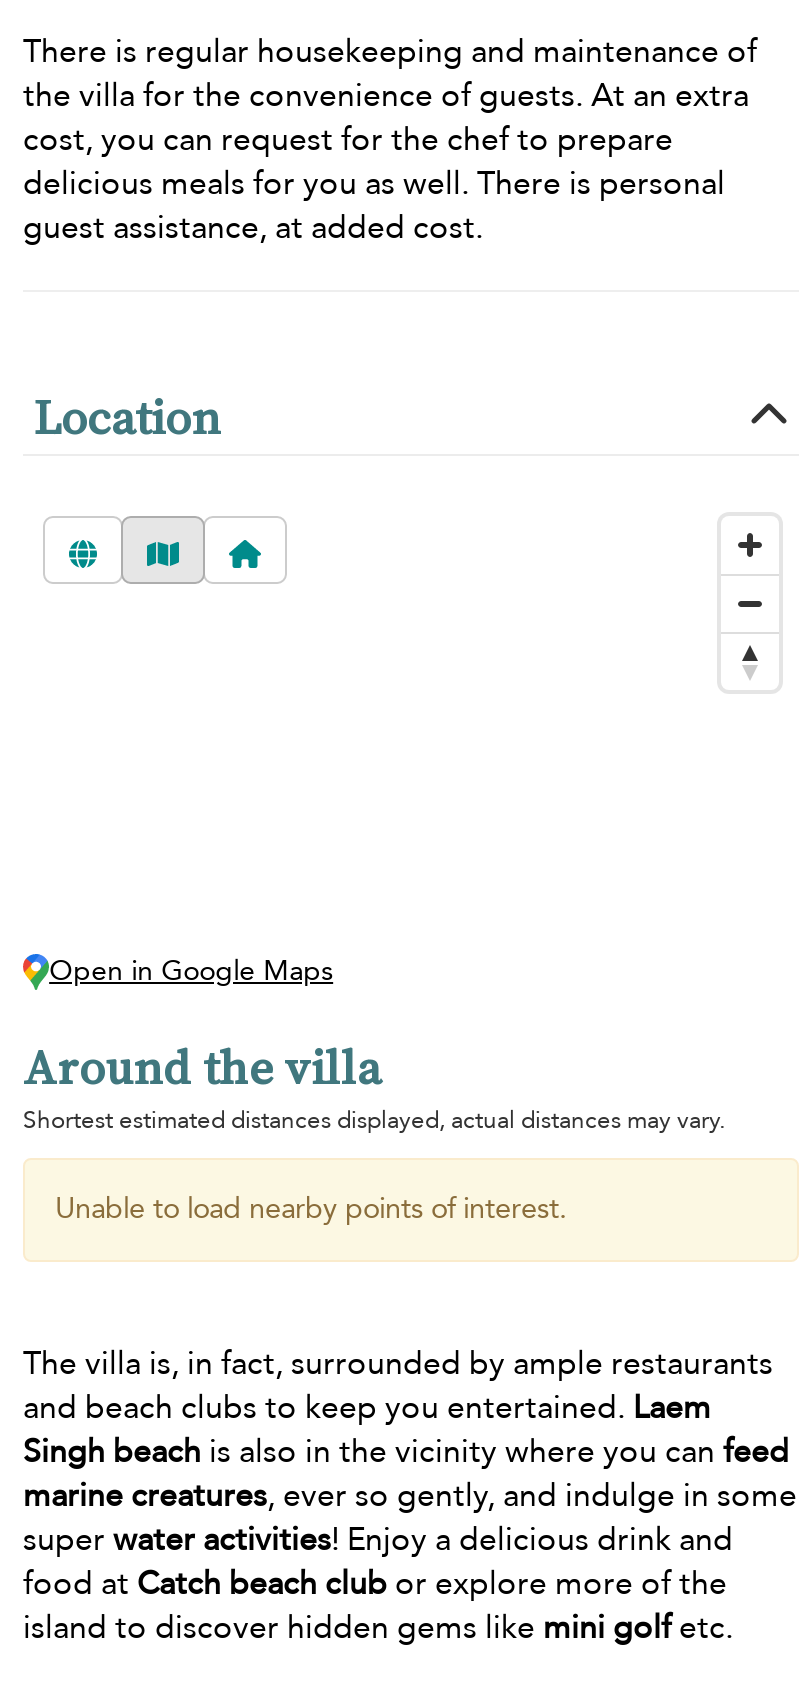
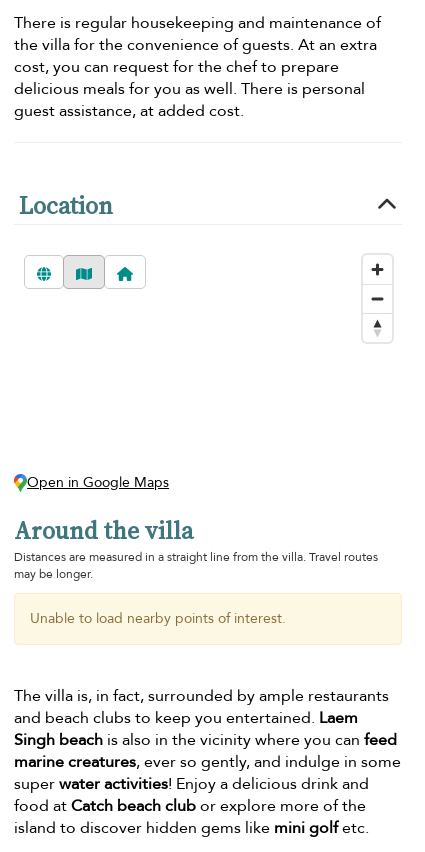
- Shortest estimated distances displayed, actual distances may vary.
+ Distances are measured in a straight line from the villa. Travel routes
+ may be longer.
